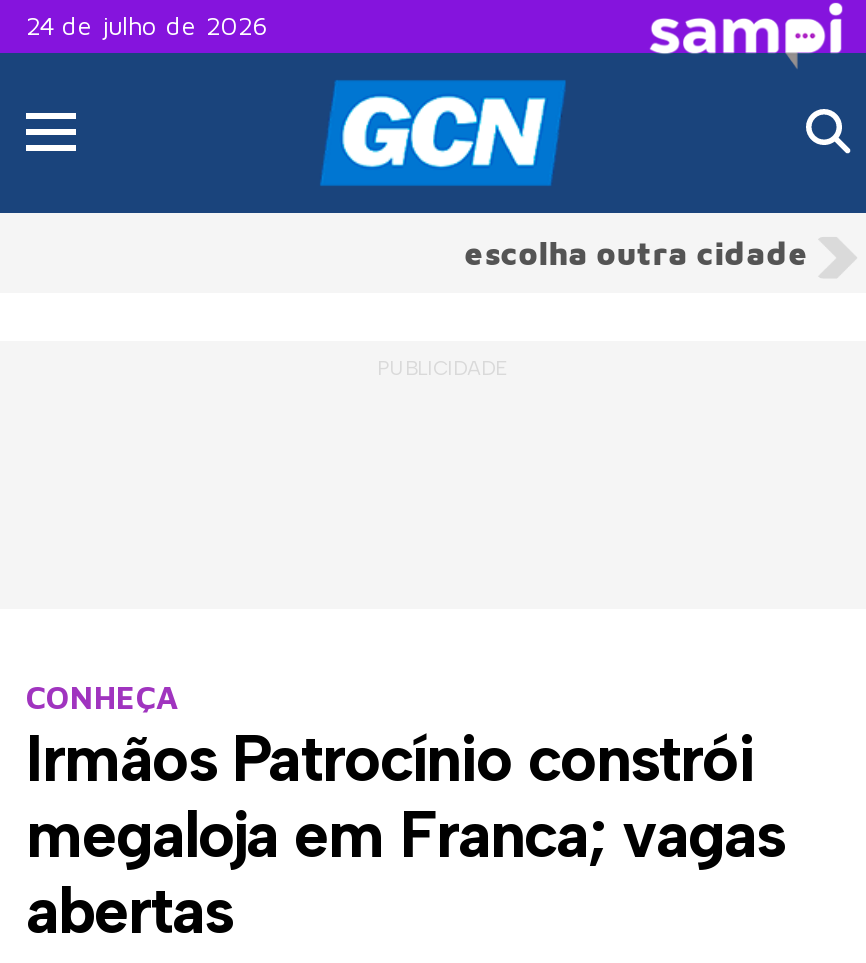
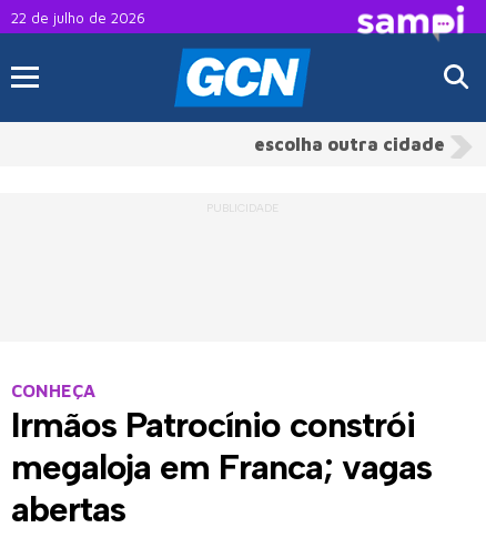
- 24 de julho de 2026
+ 22 de julho de 2026
